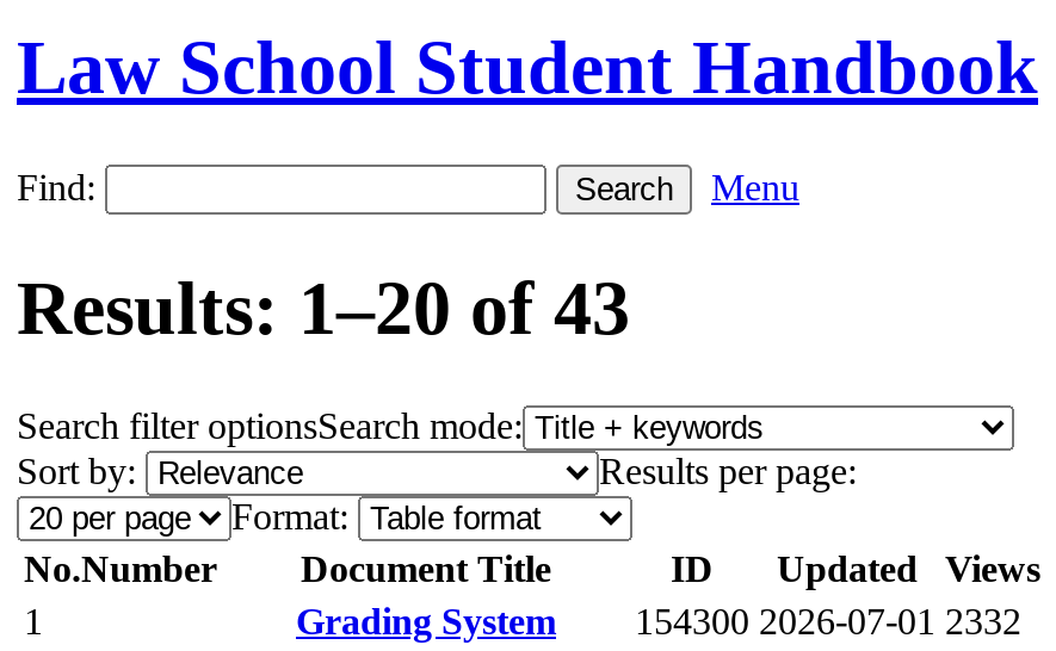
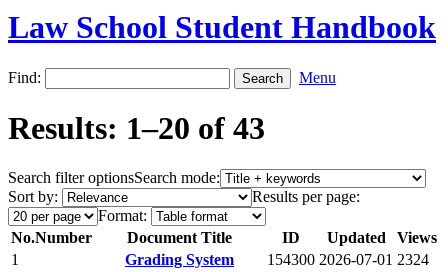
- Grading System 154300 2026-07-01 2332
+ Grading System 154300 2026-07-01 2324
